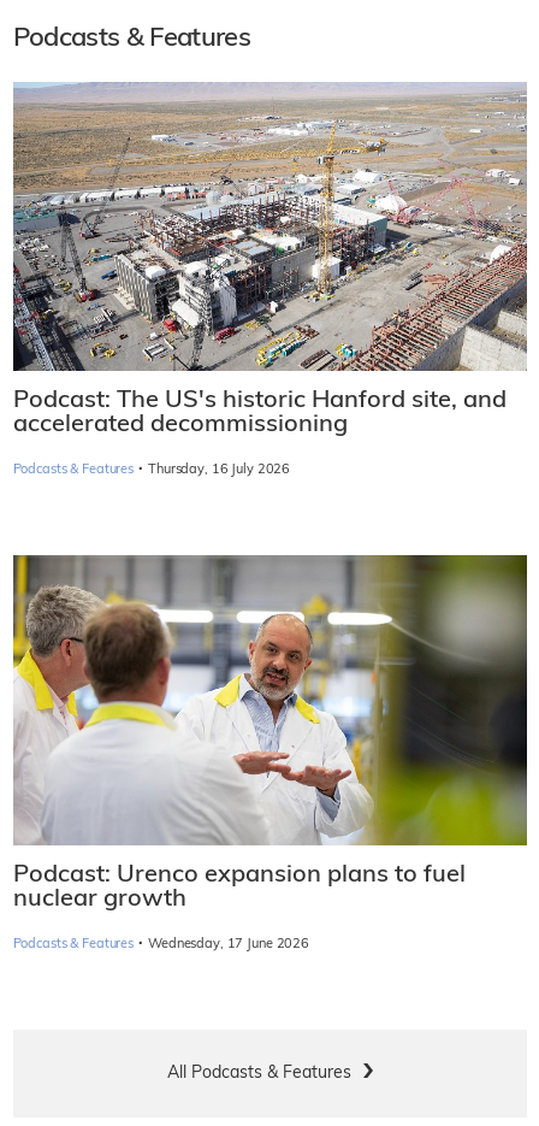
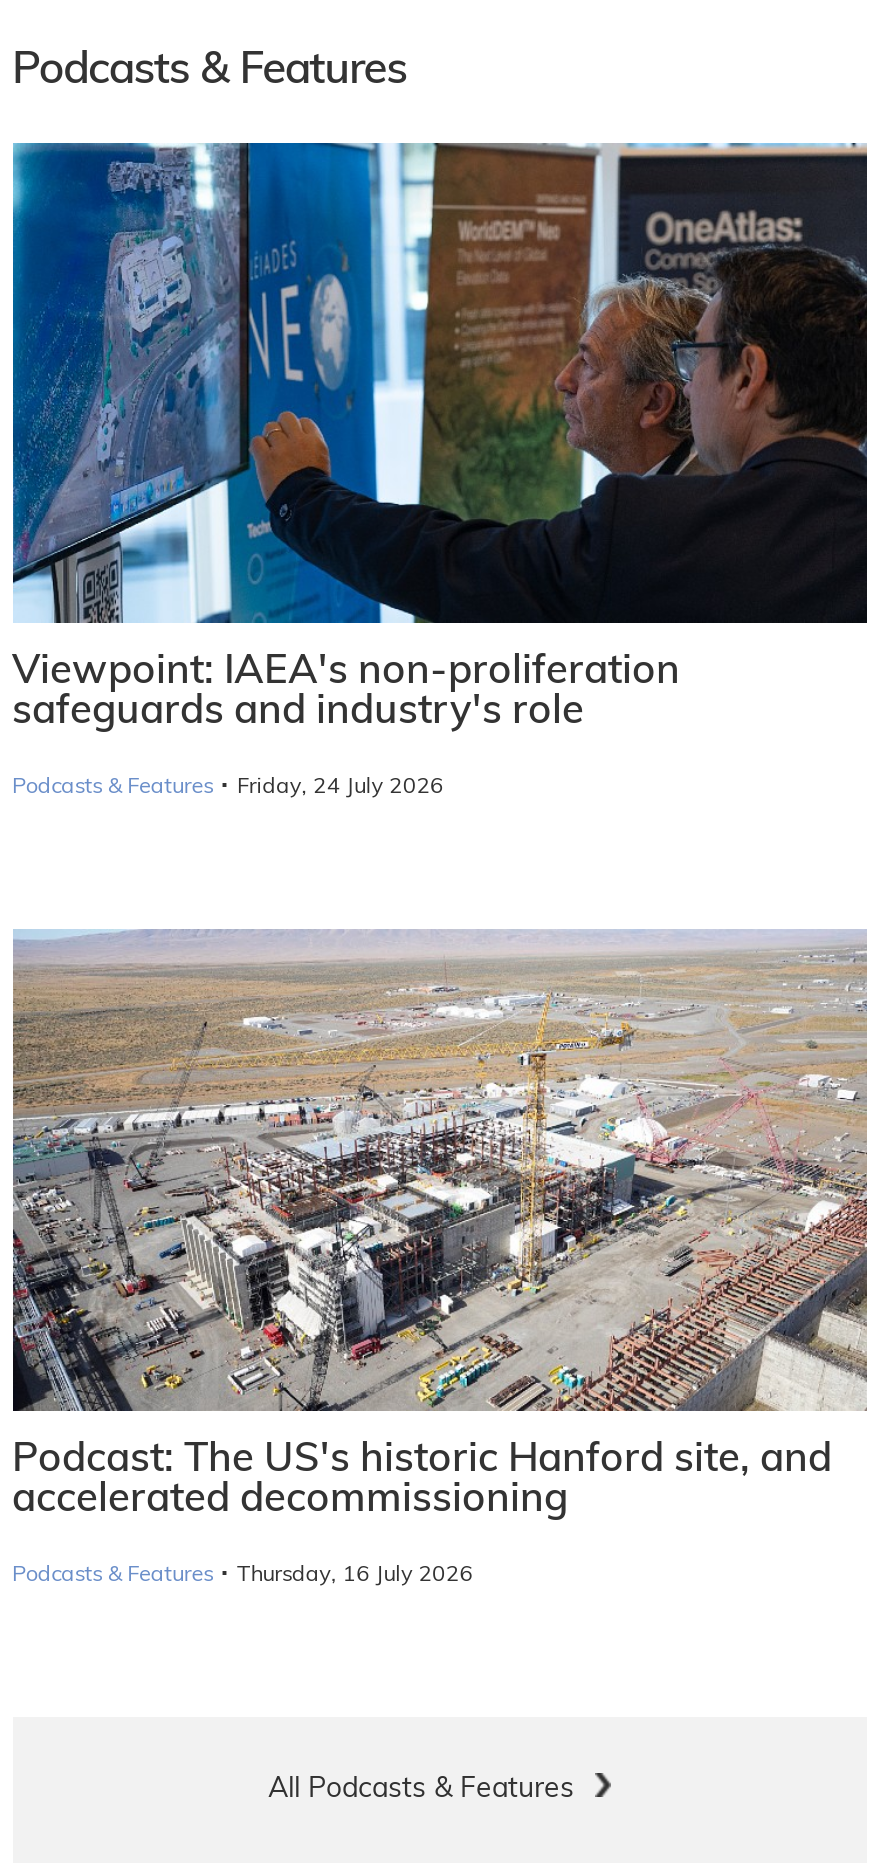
+ [image]
+ Viewpoint: IAEA's non-proliferation
+ safeguards and industry's role
+ Podcasts & Features · Friday, 24 July 2026

moved down: [image] | Podcast: The US's historic Hanford site, and | accelerated decommissioning | Podcasts & Features · Thursday, 16 July 2026

- [image]
- Podcast: Urenco expansion plans to fuel
- nuclear growth
- Podcasts & Features · Wednesday, 17 June 2026
